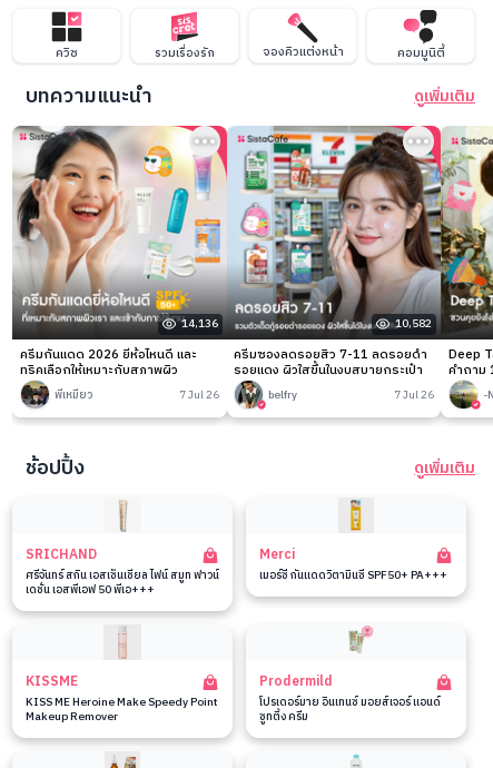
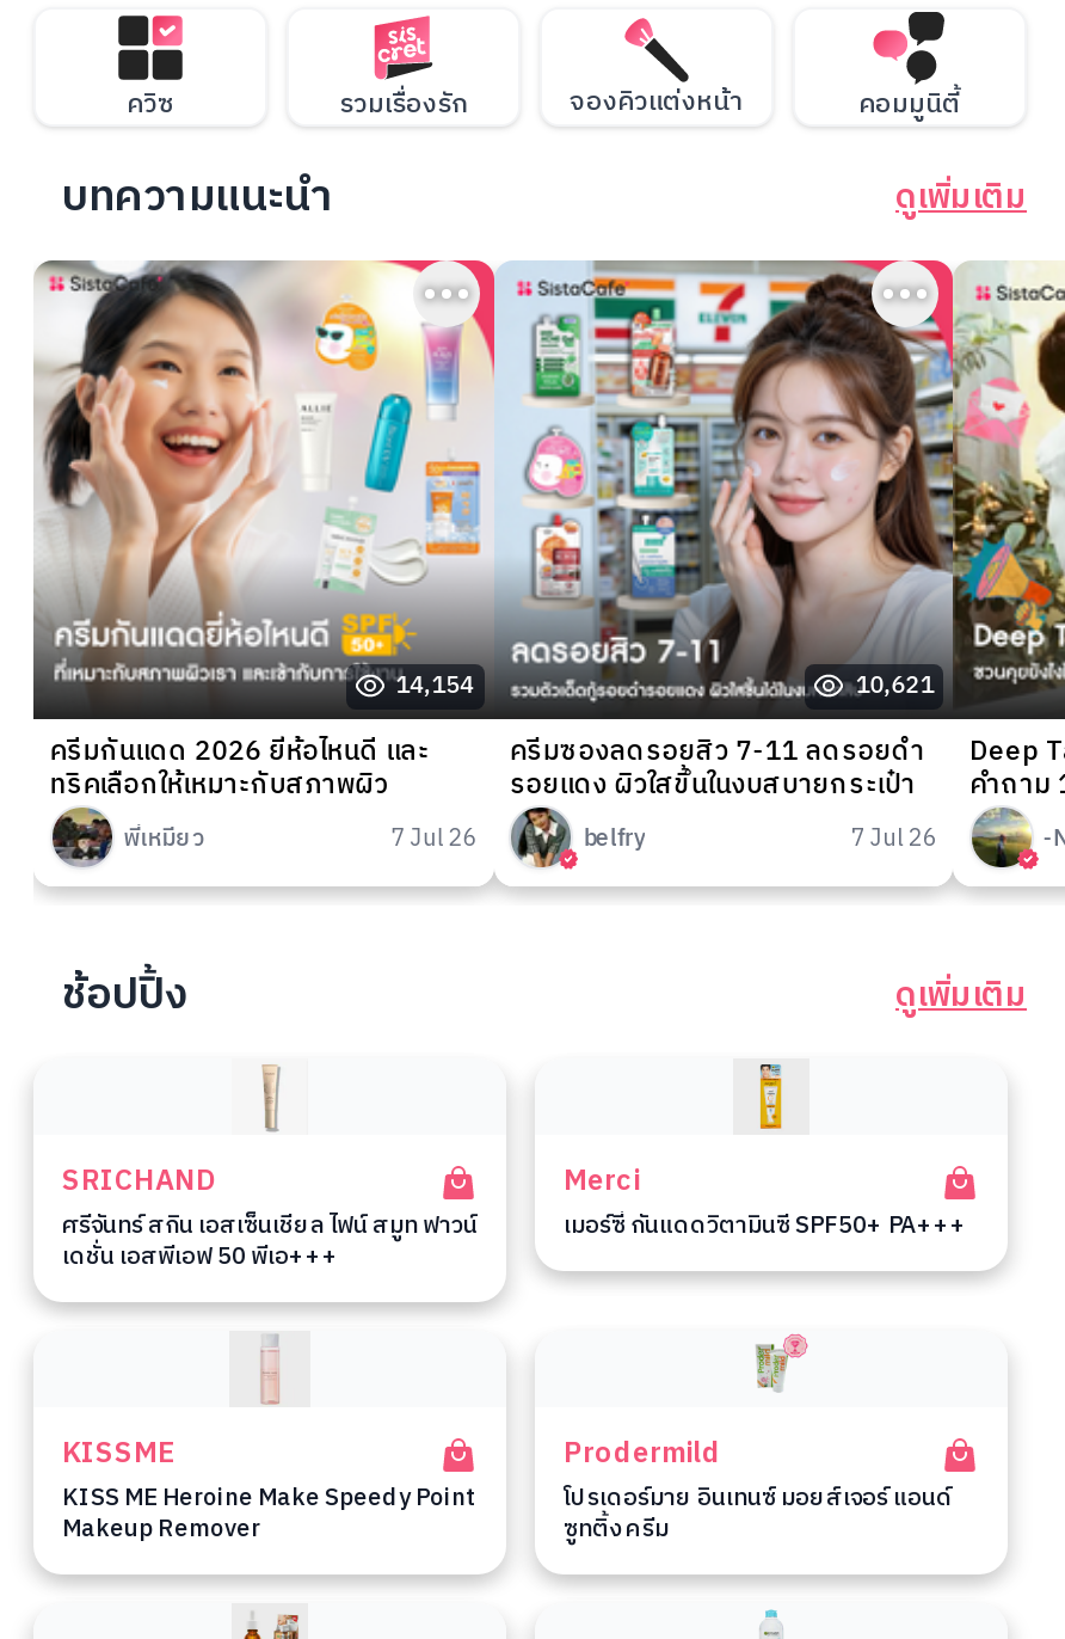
- 14,136
+ 14,154

- 10,582
+ 10,621
